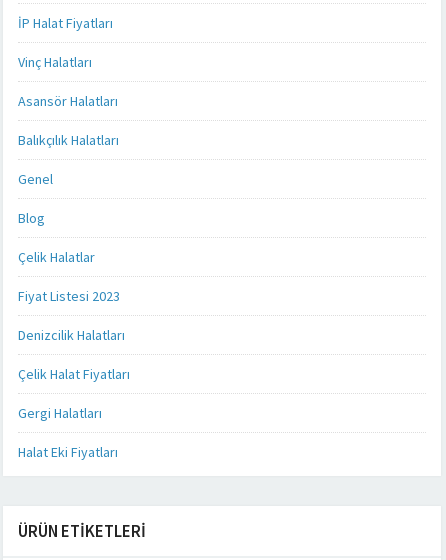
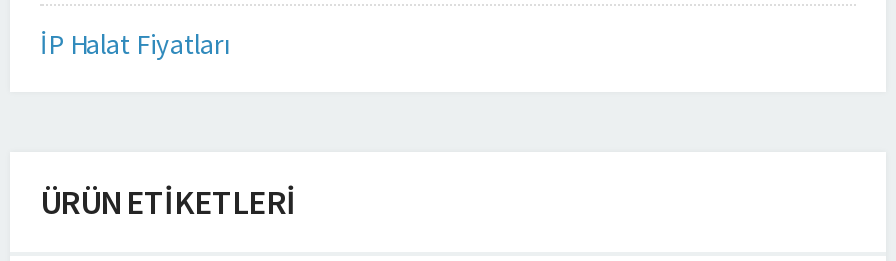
- Vinç Halatları
- Asansör Halatları
- Balıkçılık Halatları
- Genel
- Blog
- Çelik Halatlar
- Fiyat Listesi 2023
- Denizcilik Halatları
- Çelik Halat Fiyatları
- Gergi Halatları
- Halat Eki Fiyatları
